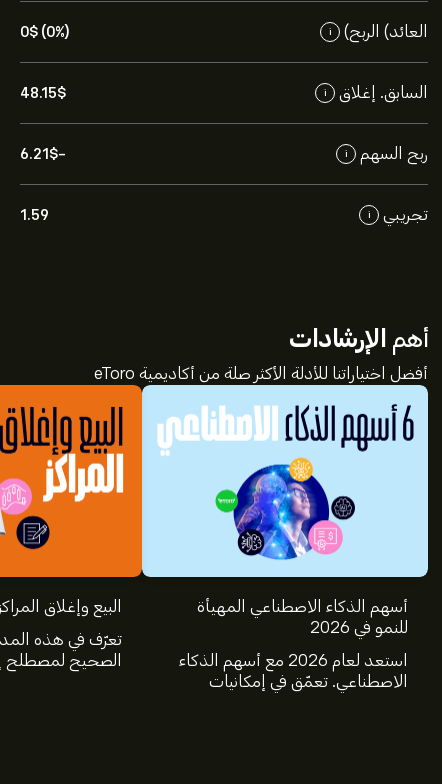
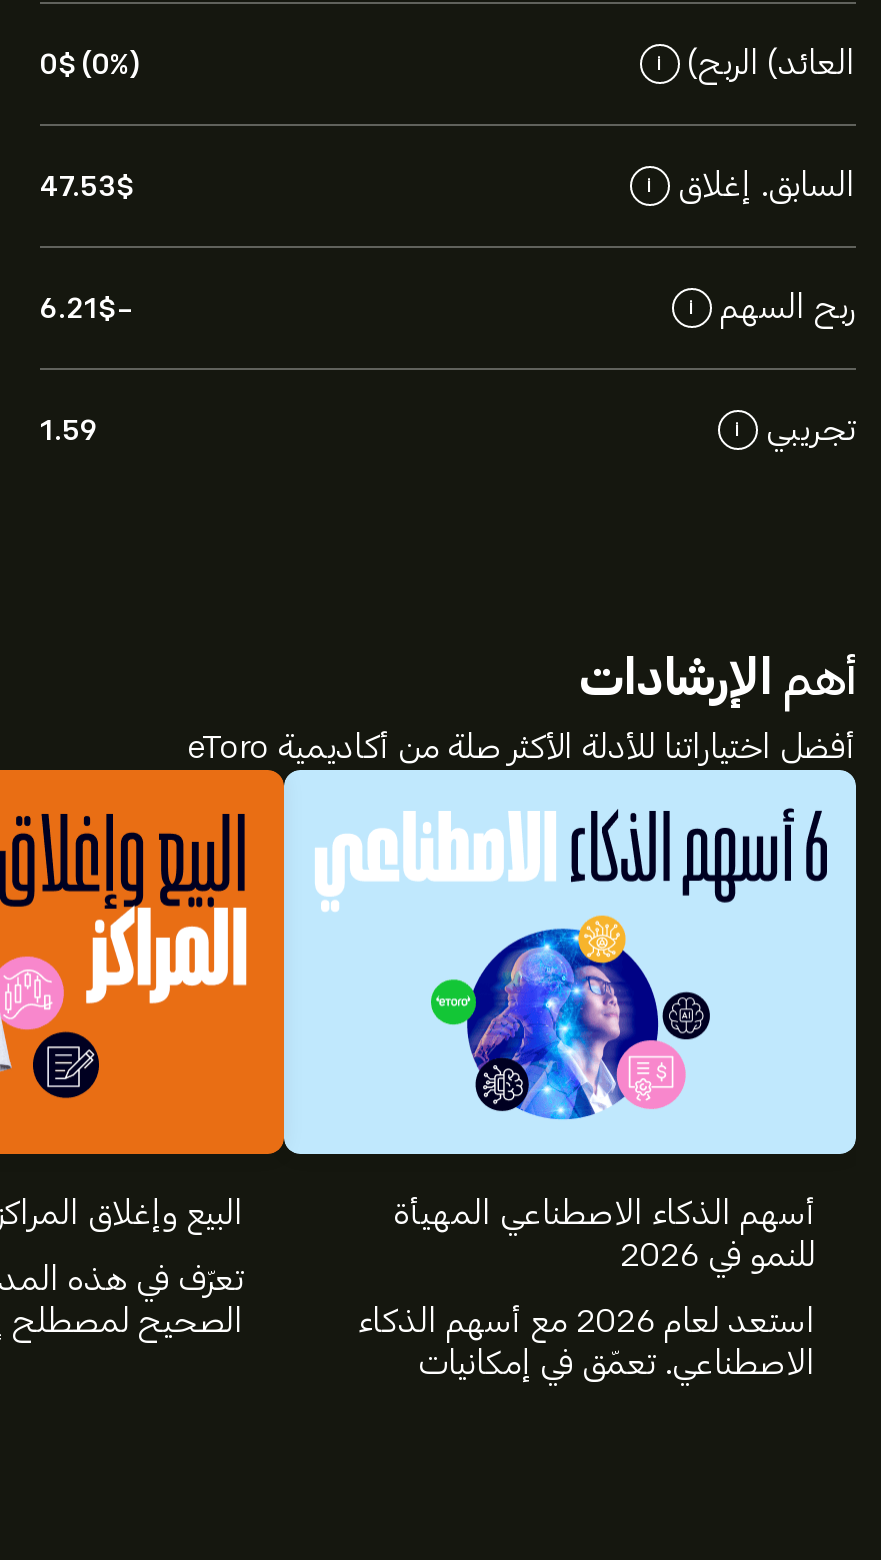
- 48.15$
+ 47.53$
